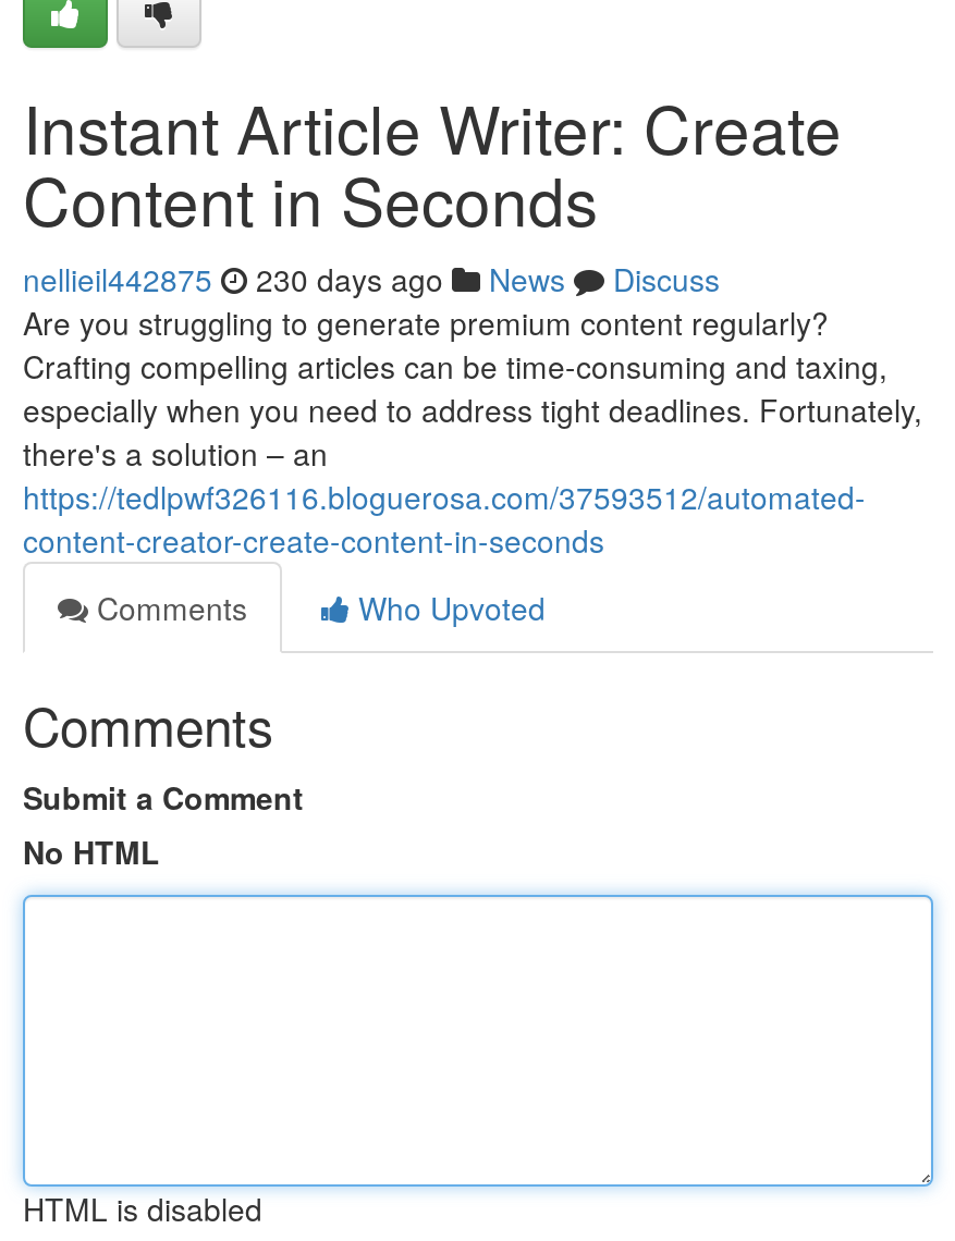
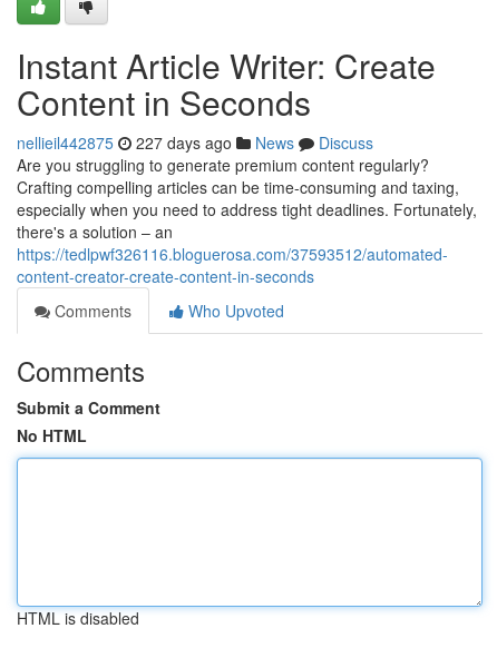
- nellieil442875 230 days ago News Discuss
+ nellieil442875 227 days ago News Discuss
